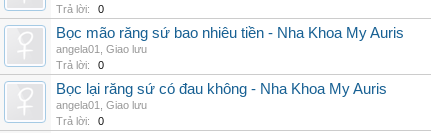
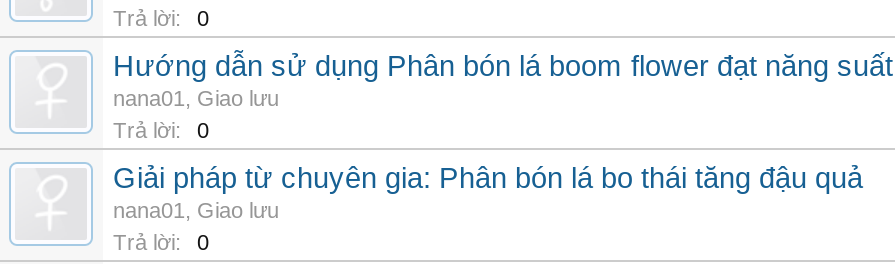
- Bọc mão răng sứ bao nhiêu tiền - Nha Khoa My Auris
- angela01, Giao lưu
+ Hướng dẫn sử dụng Phân bón lá boom flower đạt năng suất
+ nana01, Giao lưu

- Bọc lại răng sứ có đau không - Nha Khoa My Auris
- angela01, Giao lưu
+ Giải pháp từ chuyên gia: Phân bón lá bo thái tăng đậu quả
+ nana01, Giao lưu
